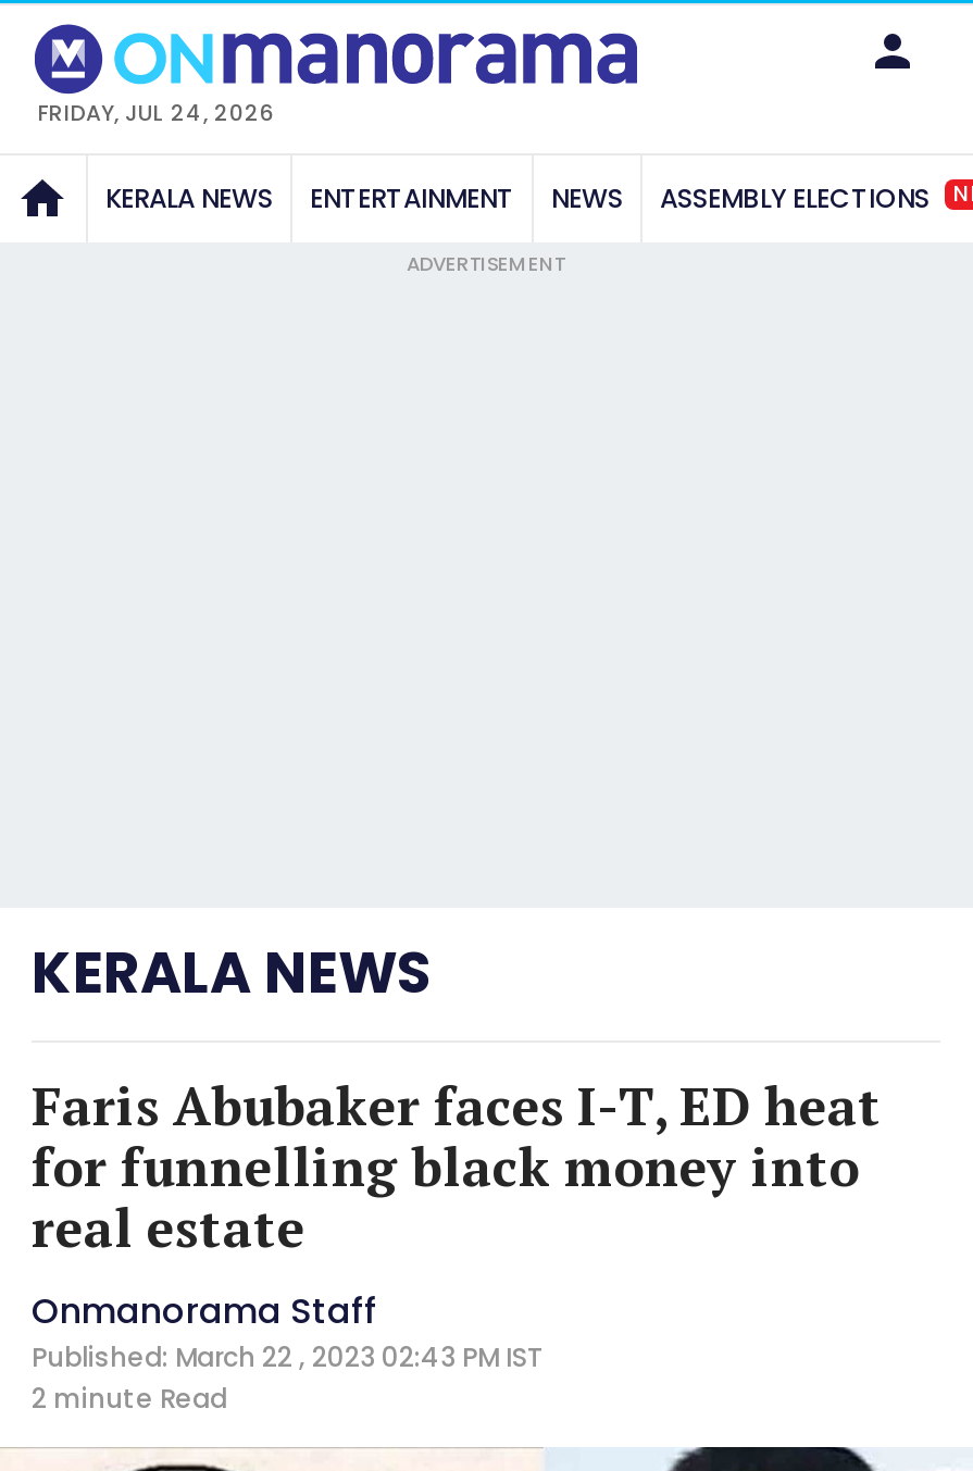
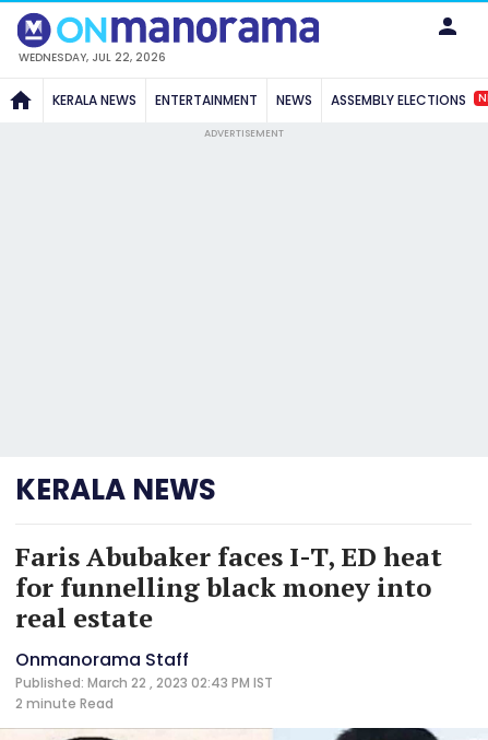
- FRIDAY, JUL 24, 2026
+ WEDNESDAY, JUL 22, 2026
